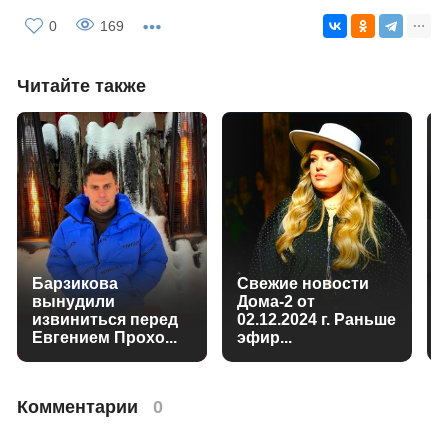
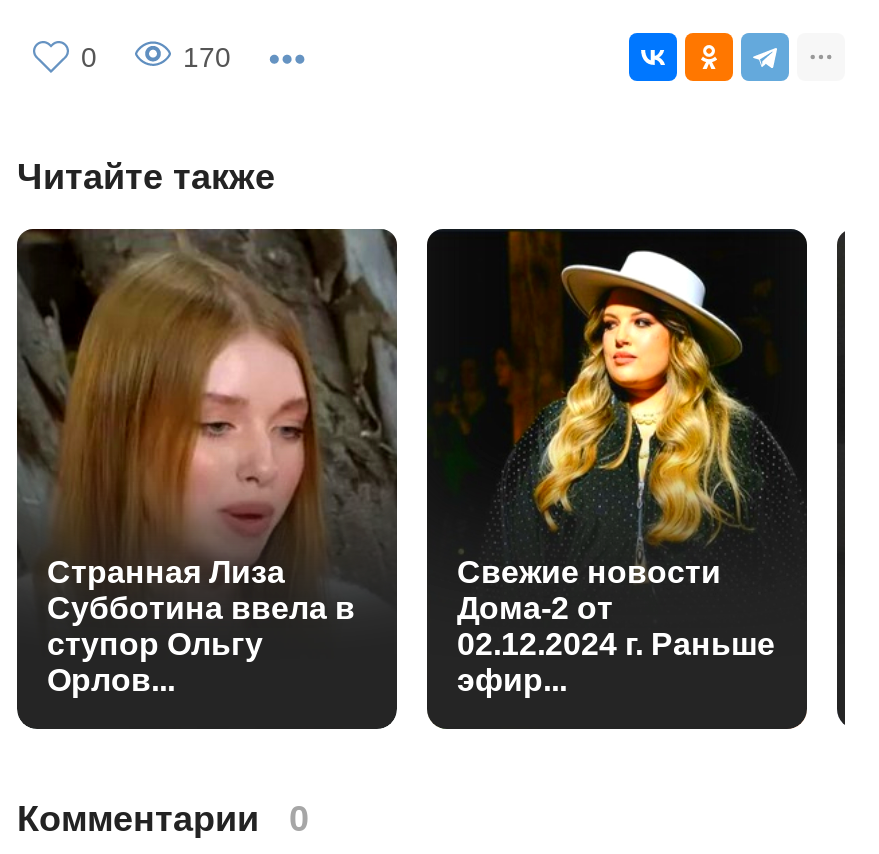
- 169
+ 170

- [image]
- Барзикова
- вынудили
- извиниться перед
- Евгением Прохо...
+ [image]
+ Странная Лиза
+ Субботина ввела в
+ ступор Ольгу
+ Орлов...
